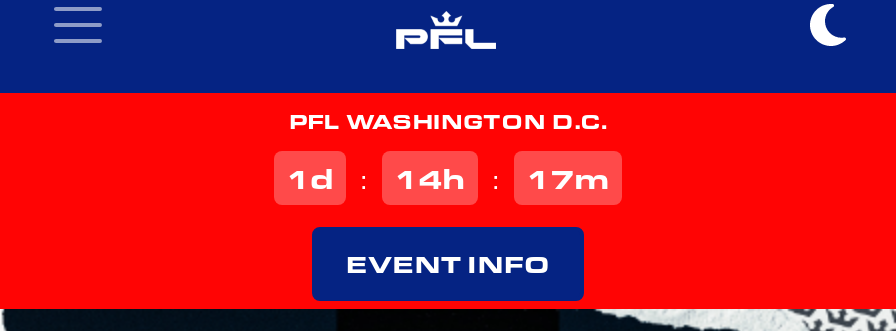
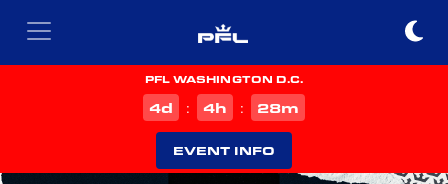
- 1 d
+ 4 d

- 14h
+ 4h

- 17m
+ 28m
